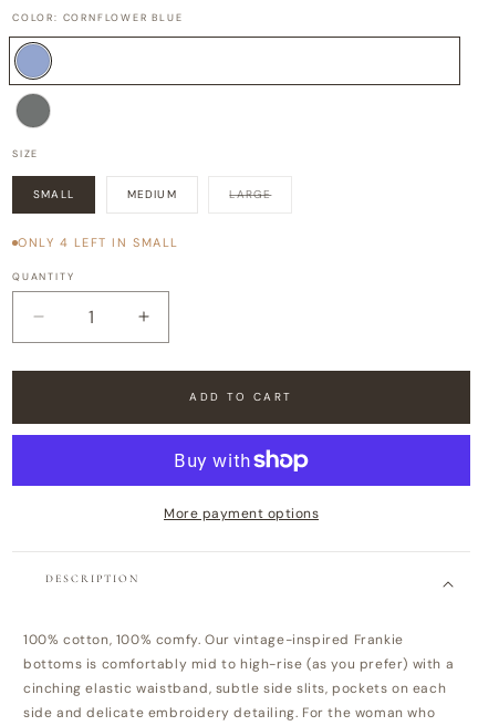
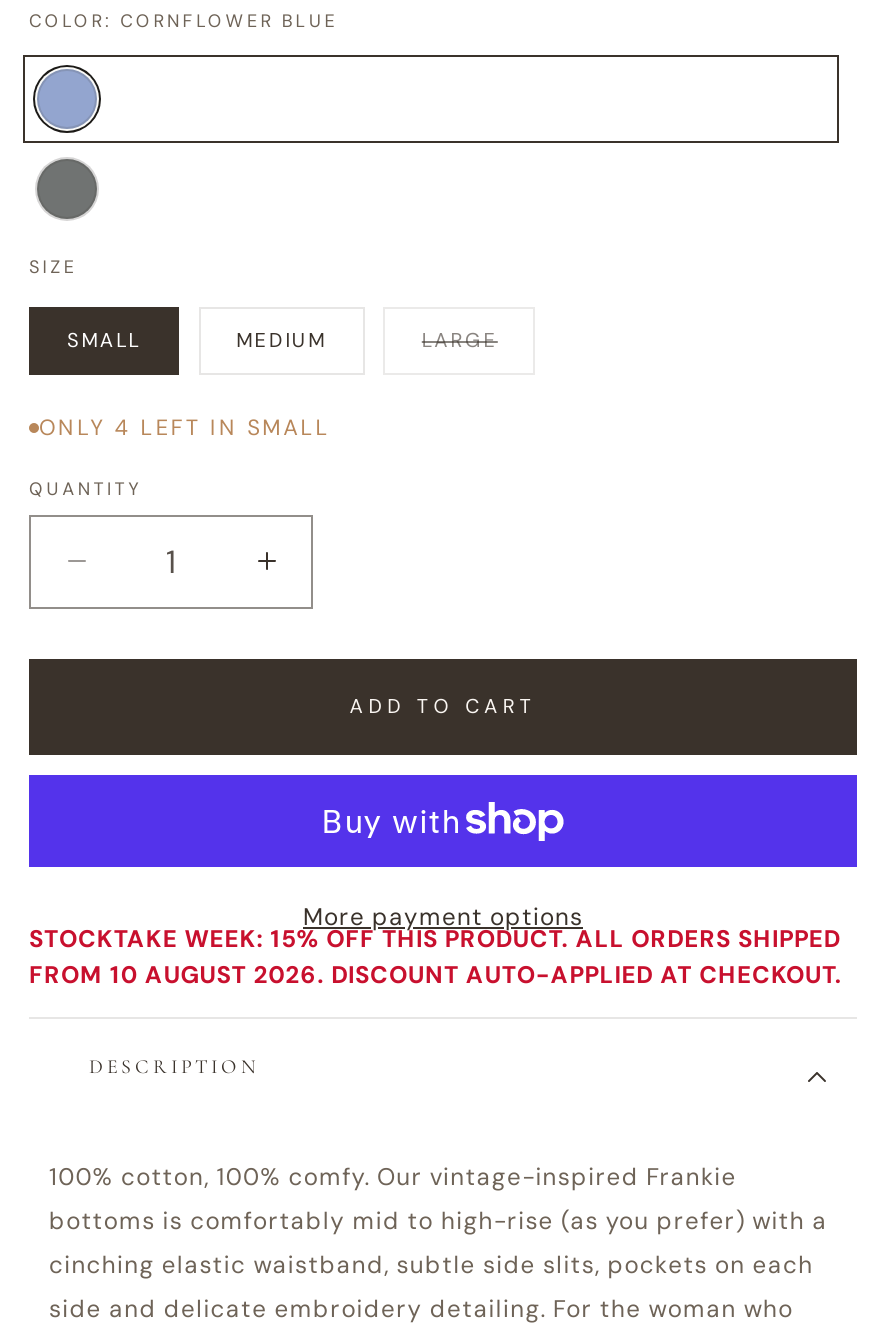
+ STOCKTAKE WEEK: 15% OFF THIS PRODUCT. ALL ORDERS SHIPPED
+ FROM 10 AUGUST 2026. DISCOUNT AUTO-APPLIED AT CHECKOUT.
